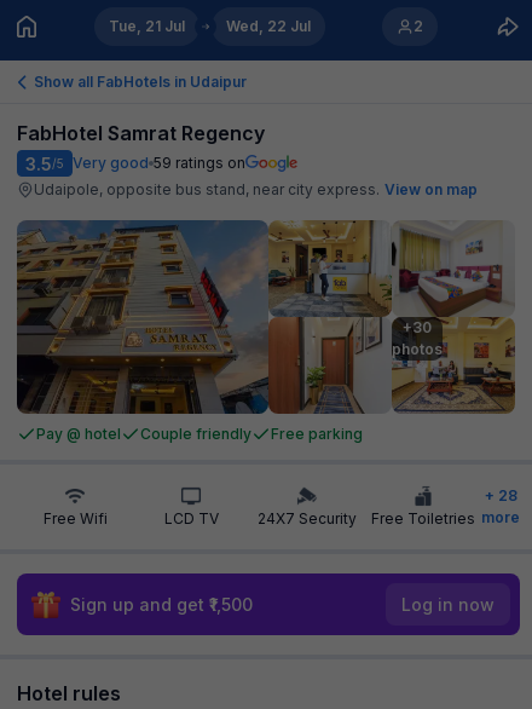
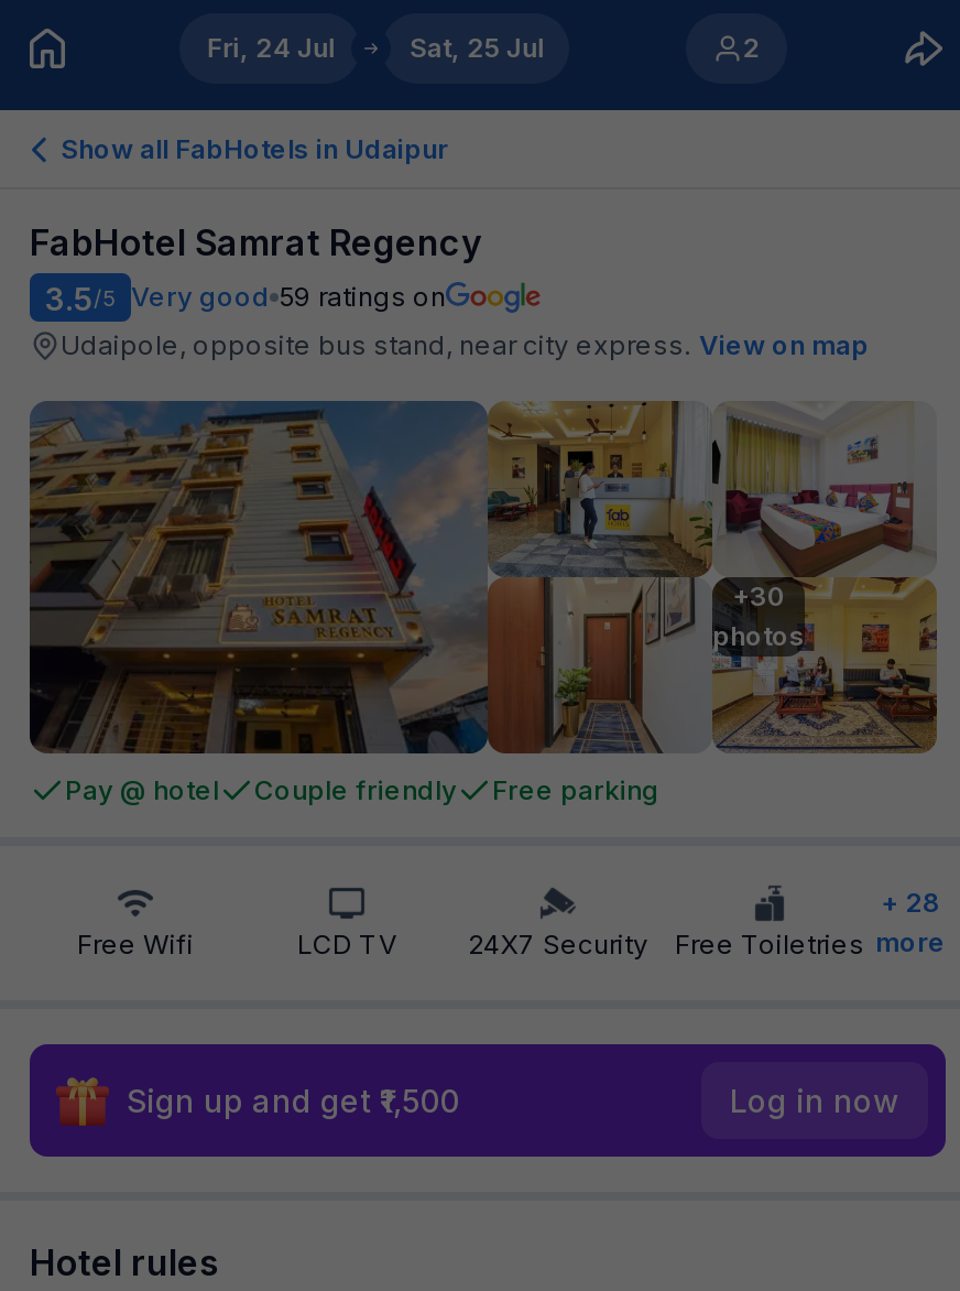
- Tue, 21 Jul
+ Fri, 24 Jul

- Wed, 22 Jul
+ Sat, 25 Jul
